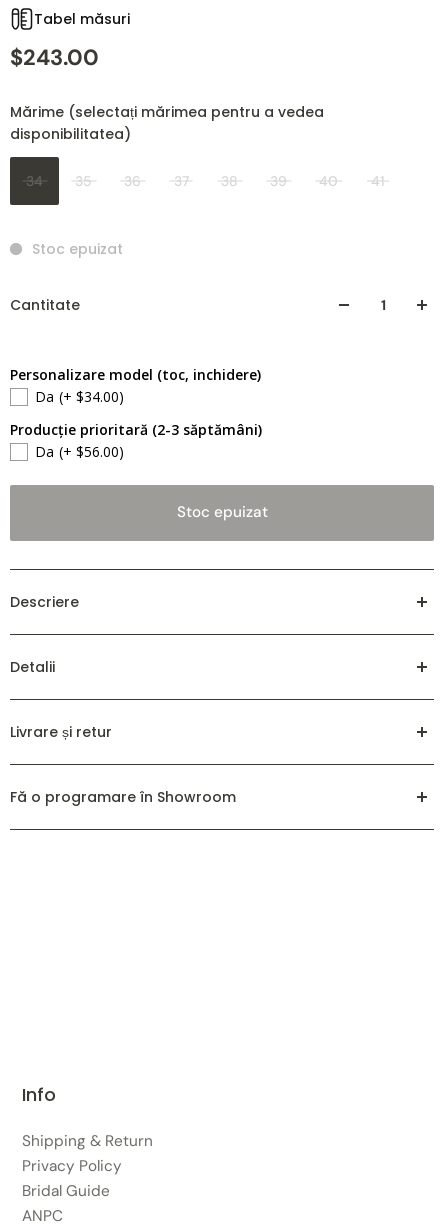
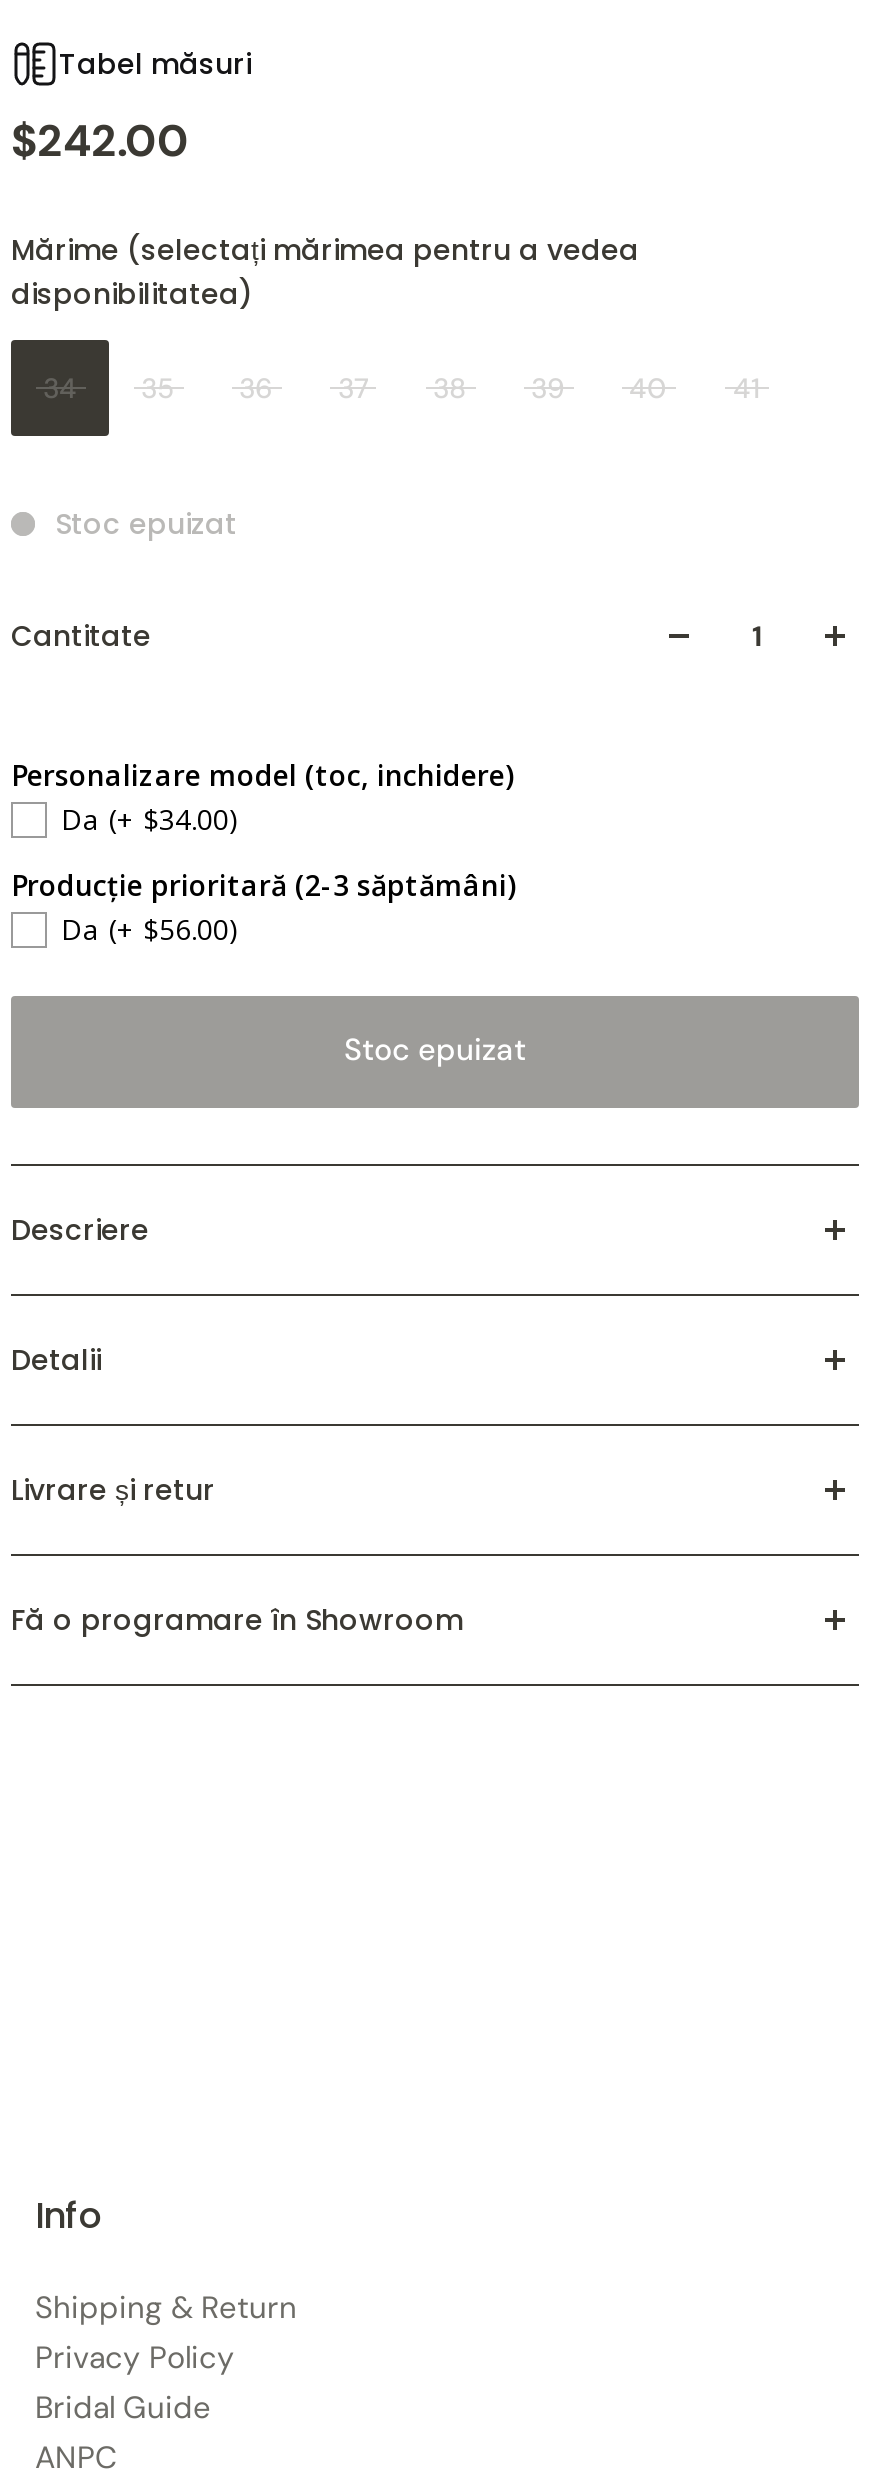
- $243.00
+ $242.00
